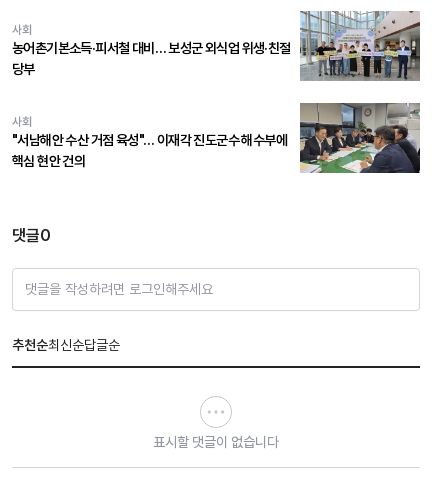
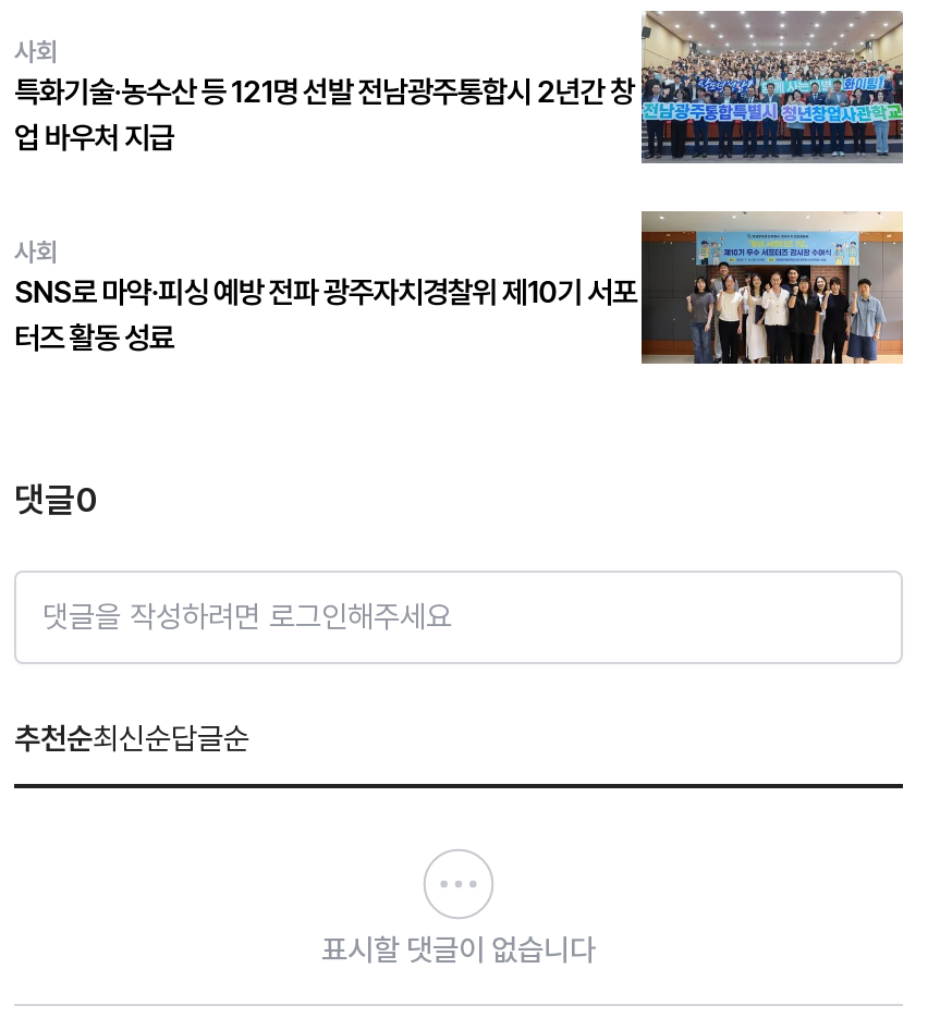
- [image]
- 농어촌기본소득·피서철 대비… 보성군 외식업 위생·친절
- 당부
+ [image]
+ 특화기술·농수산 등 121명 선발 전남광주통합시 2년간 창
+ 업 바우처 지급

- [image]
- "서남해안 수산 거점 육성"… 이재각 진도군수 해수부에
- 핵심 현안 건의
+ [image]
+ SNS로 마약·피싱 예방 전파 광주자치경찰위 제10기 서포
+ 터즈 활동 성료
